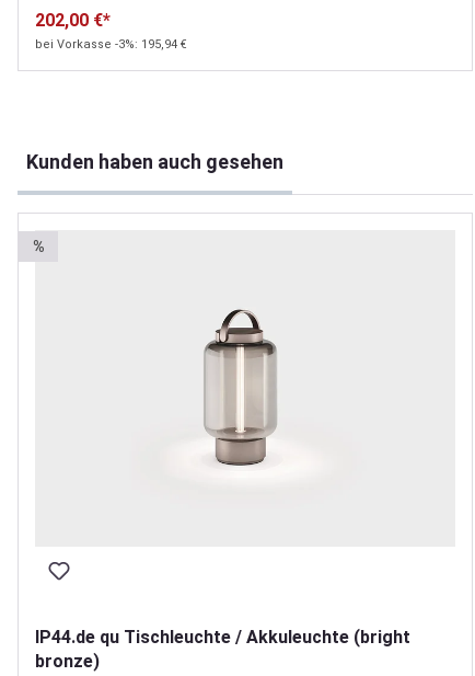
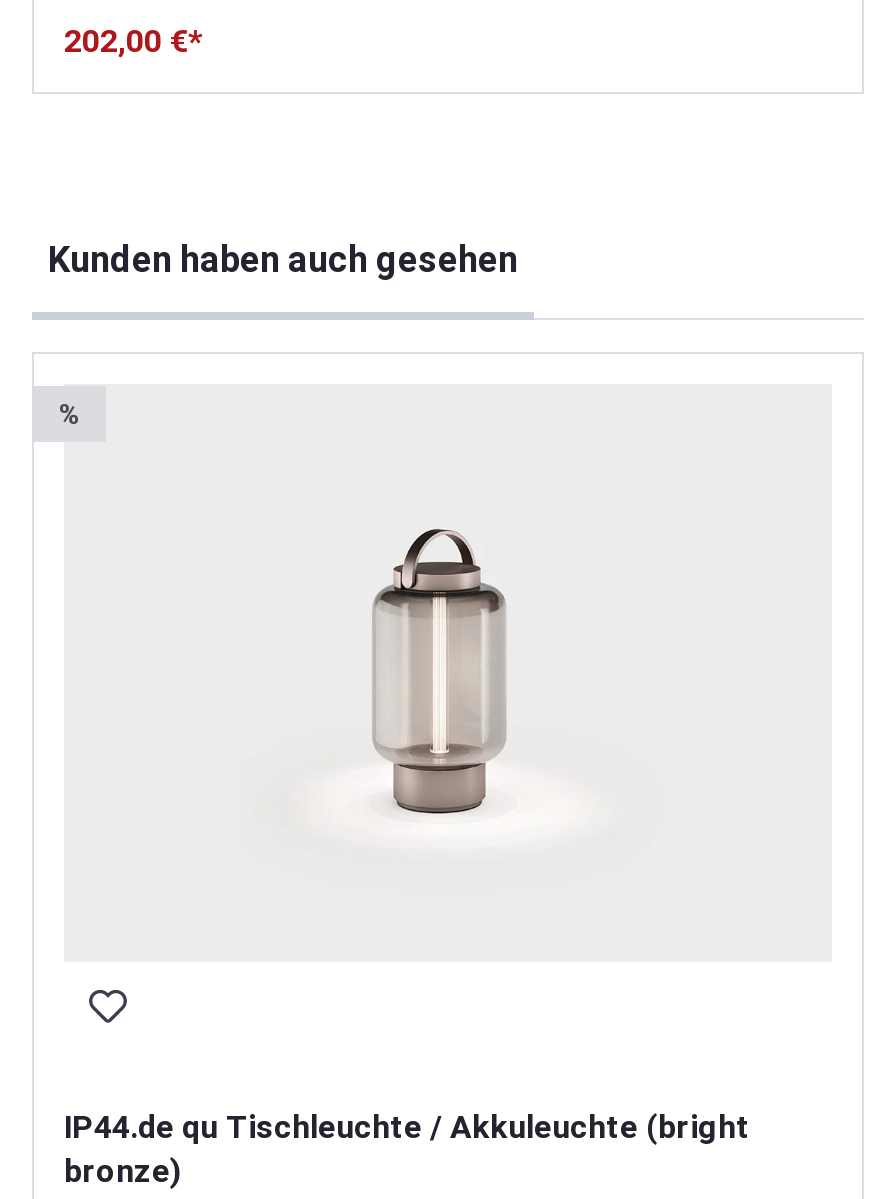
- bei Vorkasse -3%: 195,94 €
